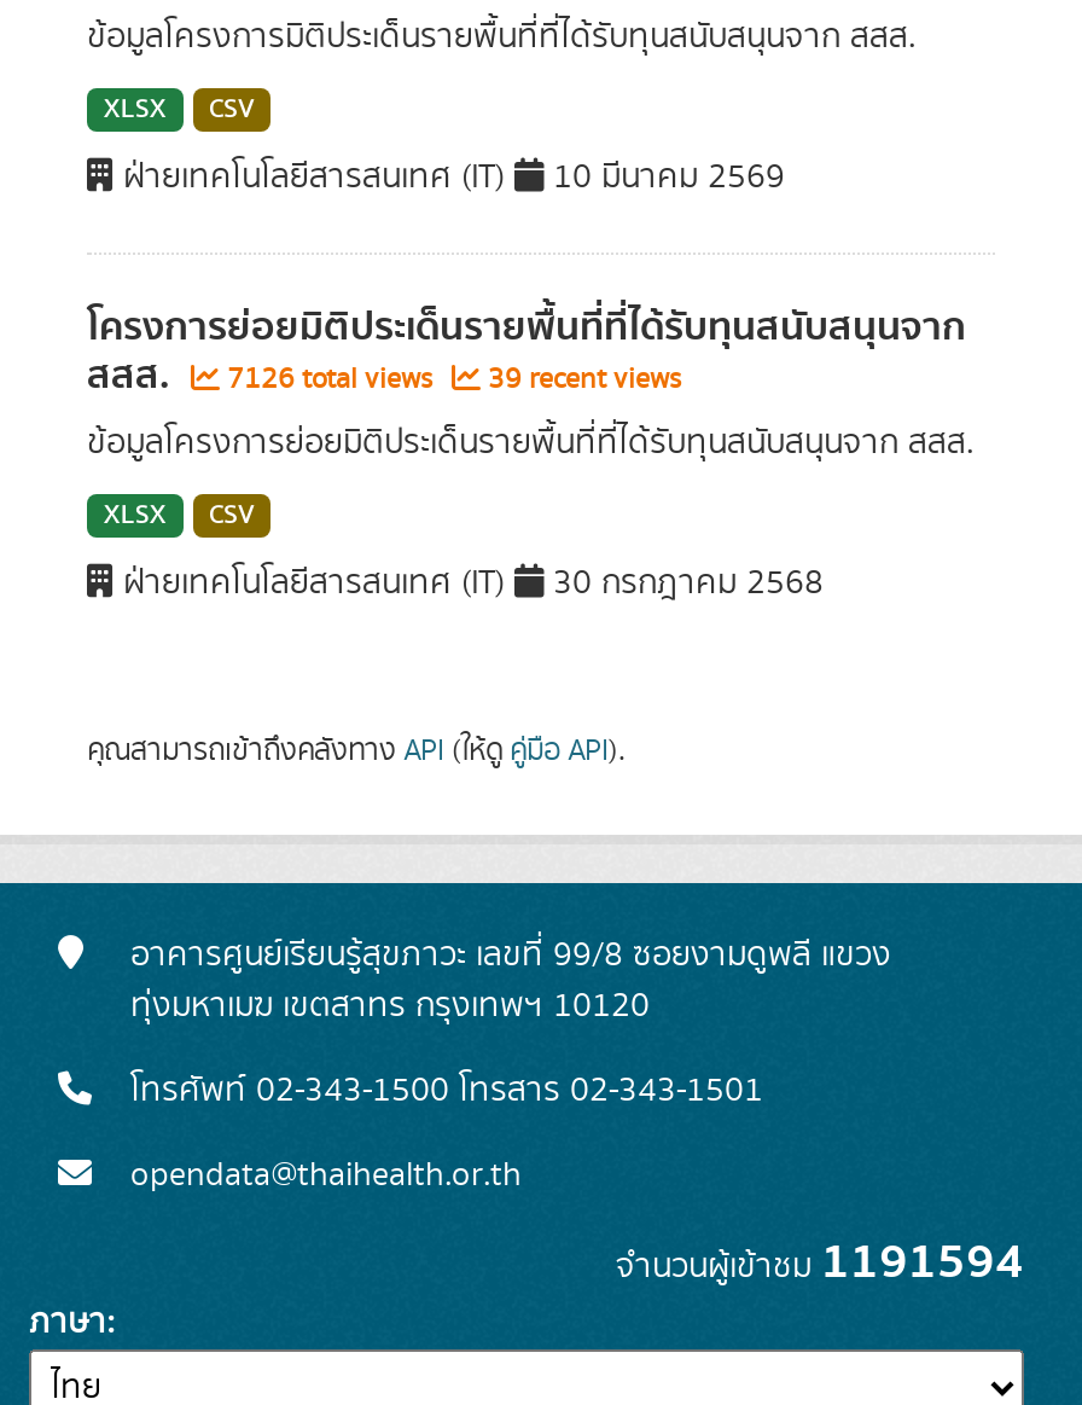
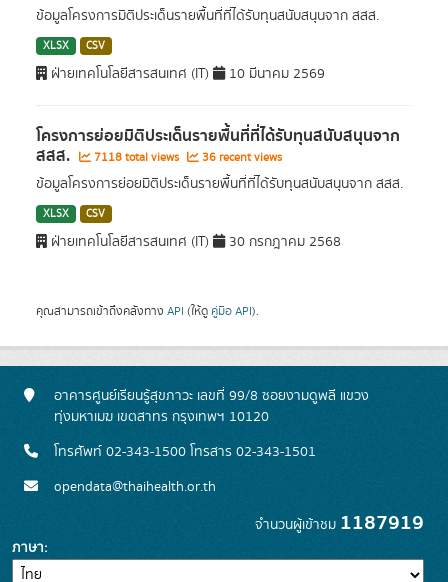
- 7126 total views
+ 7118 total views

- 39 recent views
+ 36 recent views

- จำนวนผู้เข้าชม1191594
+ จำนวนผู้เข้าชม1187919
